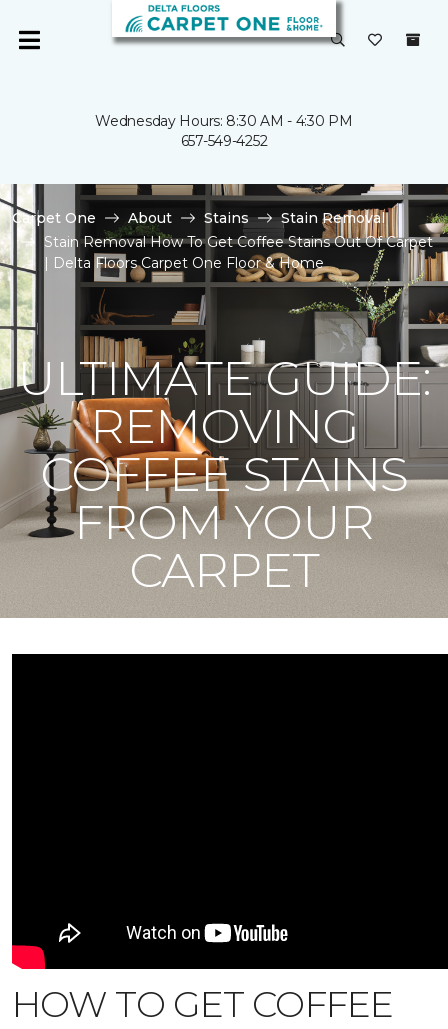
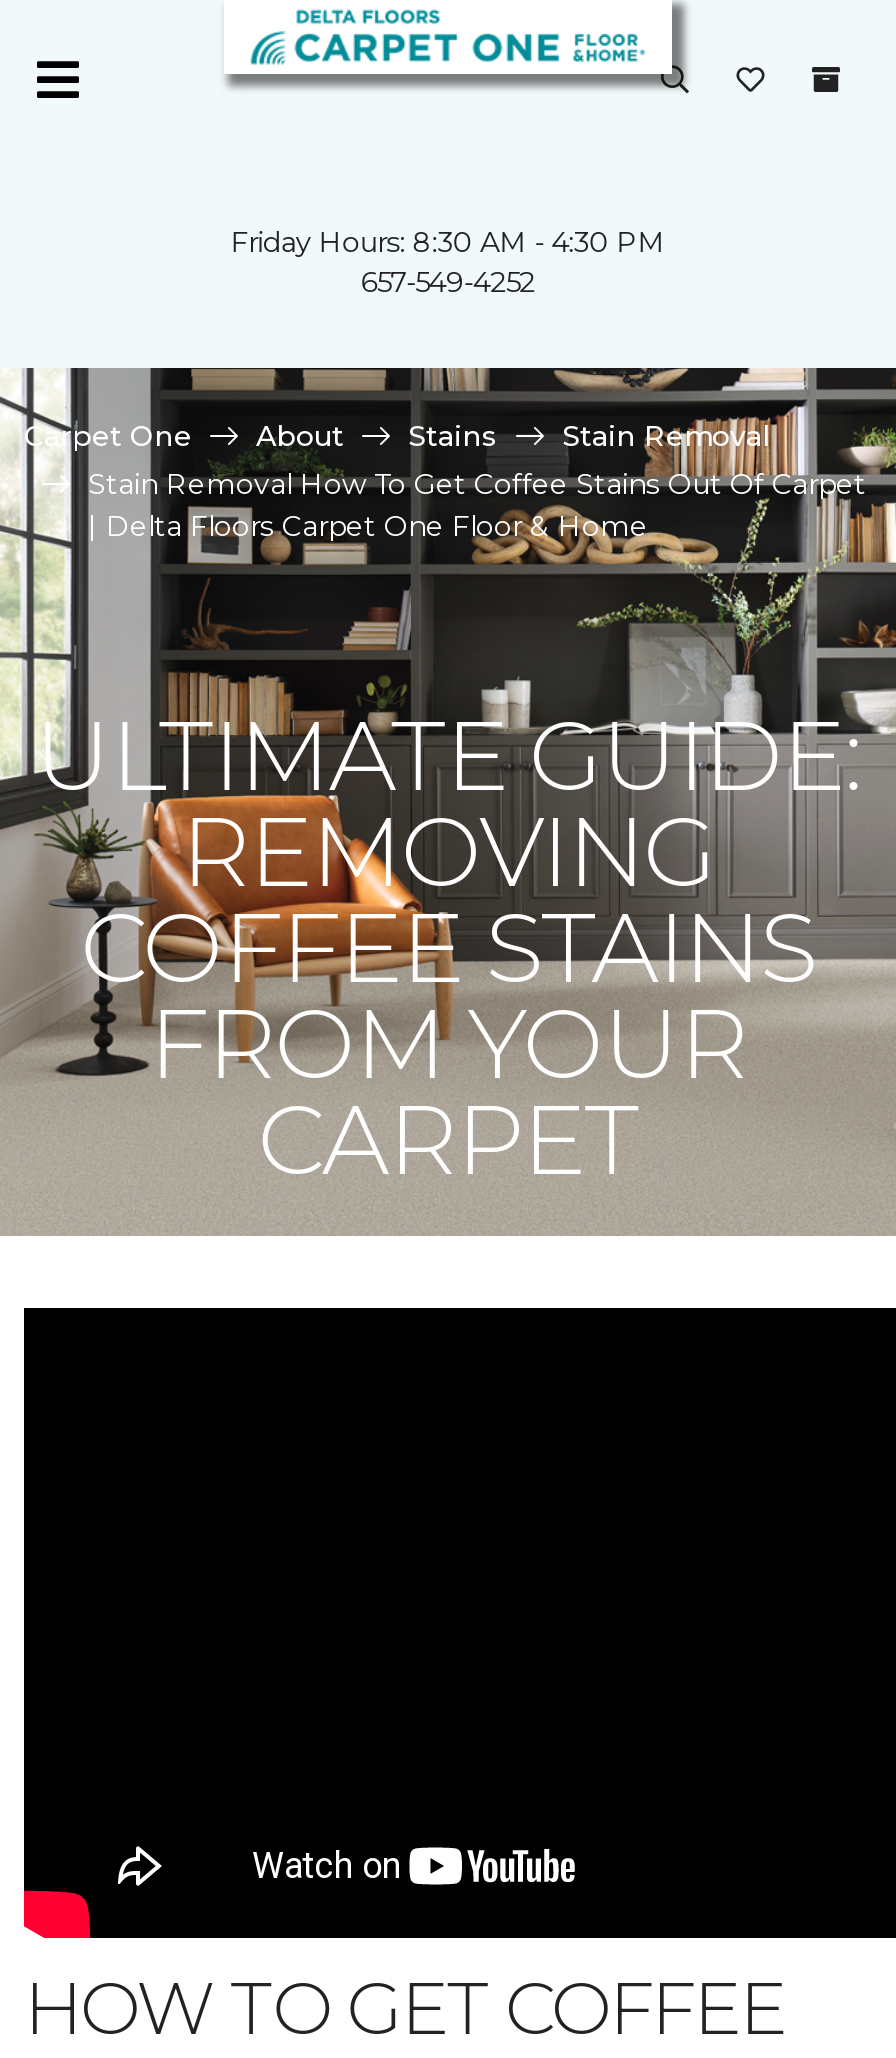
- Wednesday Hours: 8:30 AM - 4:30 PM
+ Friday Hours: 8:30 AM - 4:30 PM
